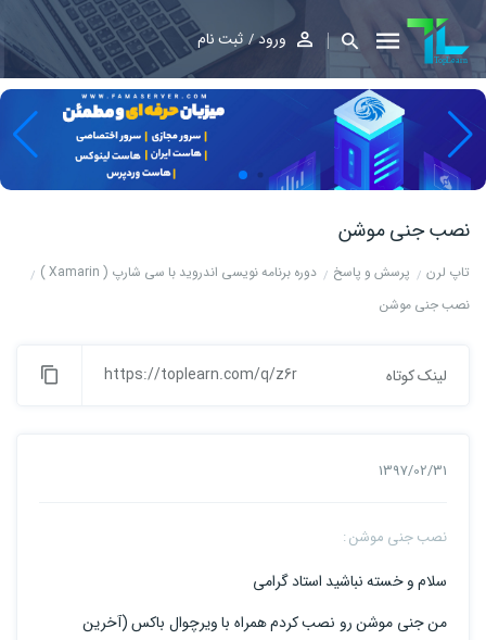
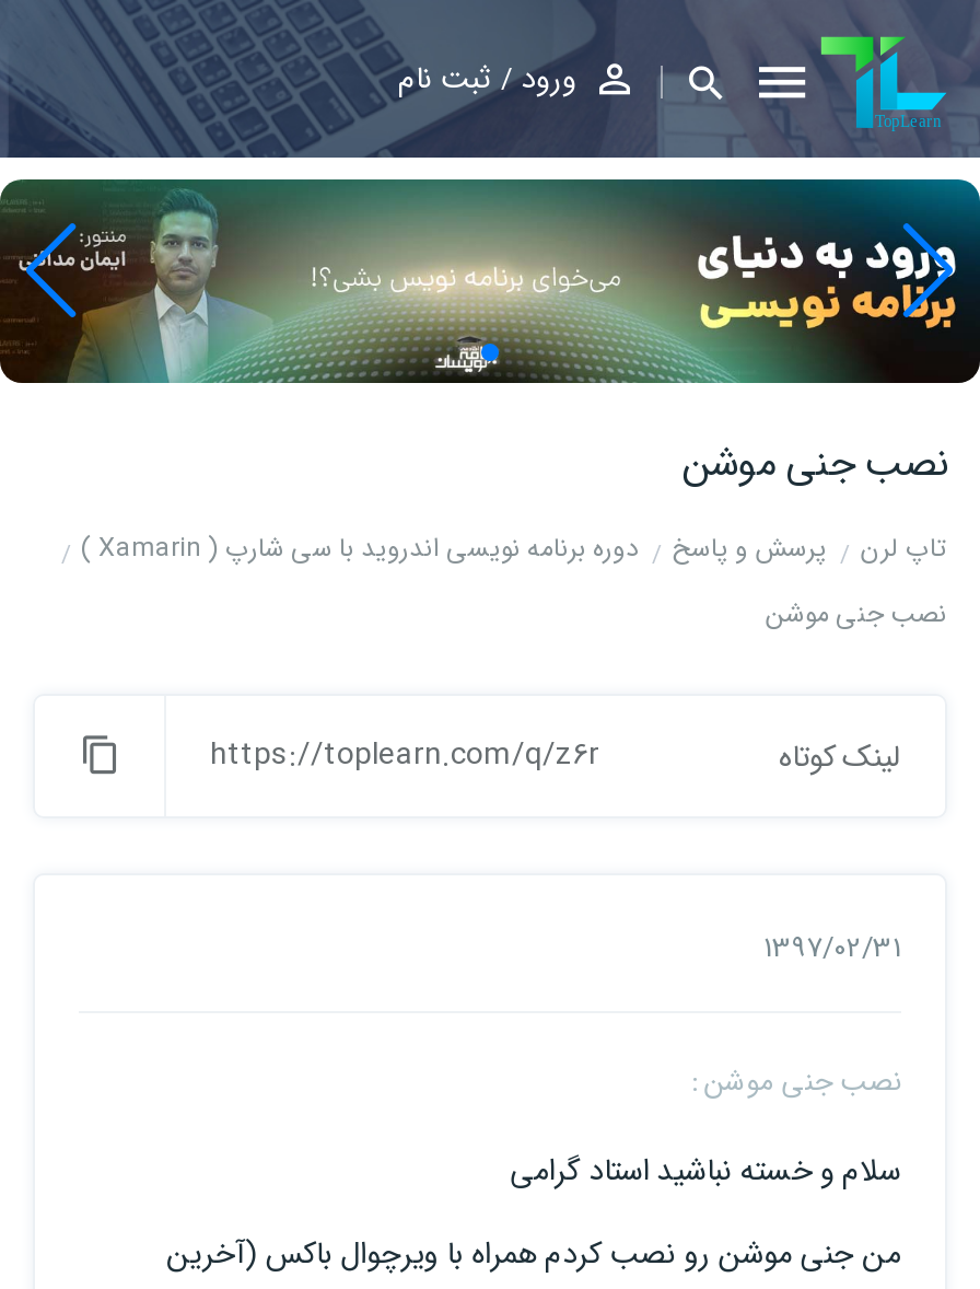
- [image]
+ [image]
